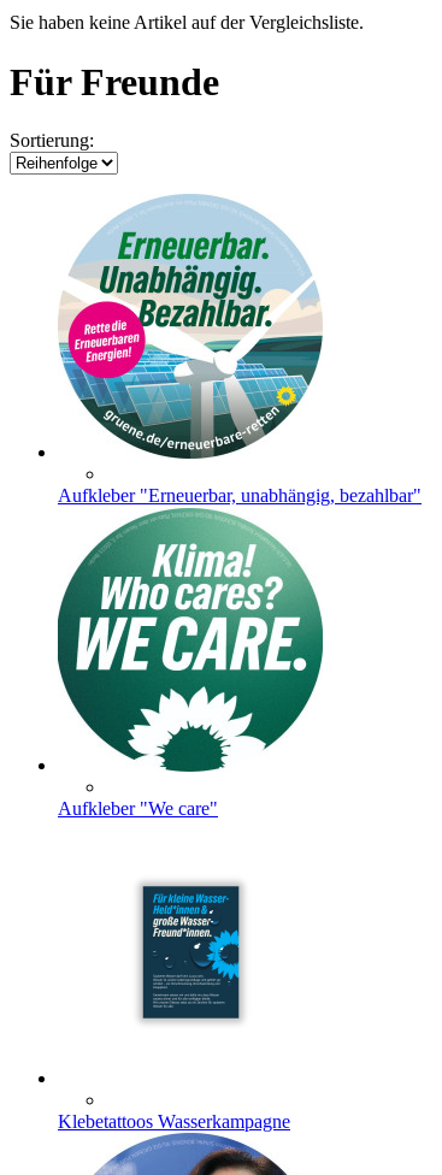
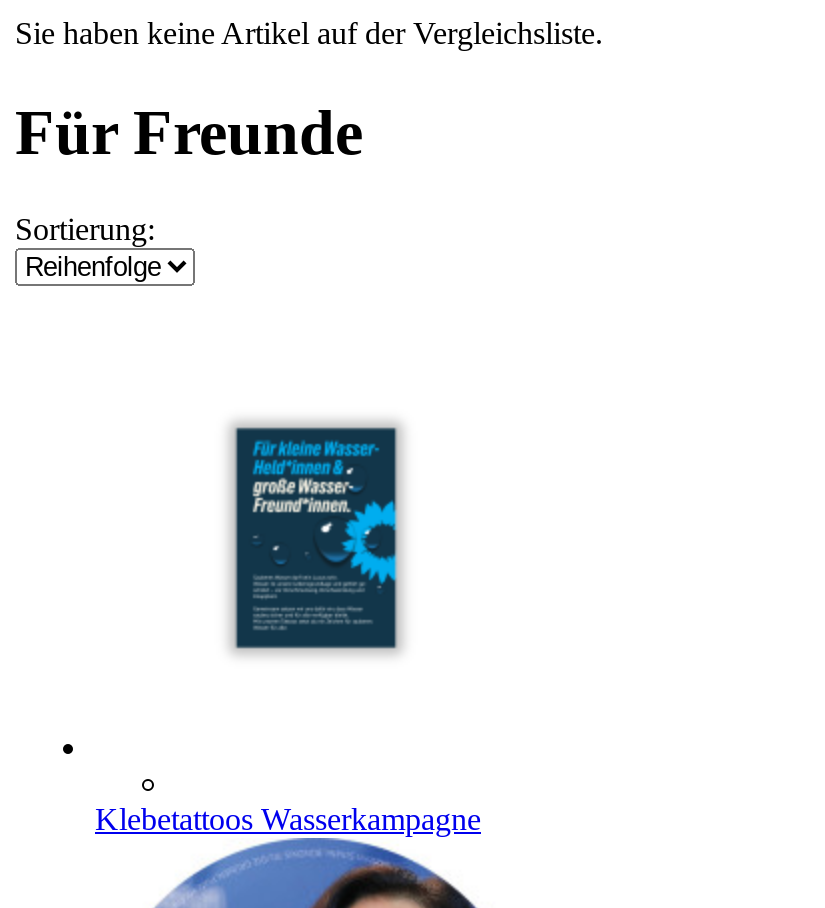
- [image]
- Aufkleber "Erneuerbar, unabhängig, bezahlbar"

- [image]
- Aufkleber "We care"
